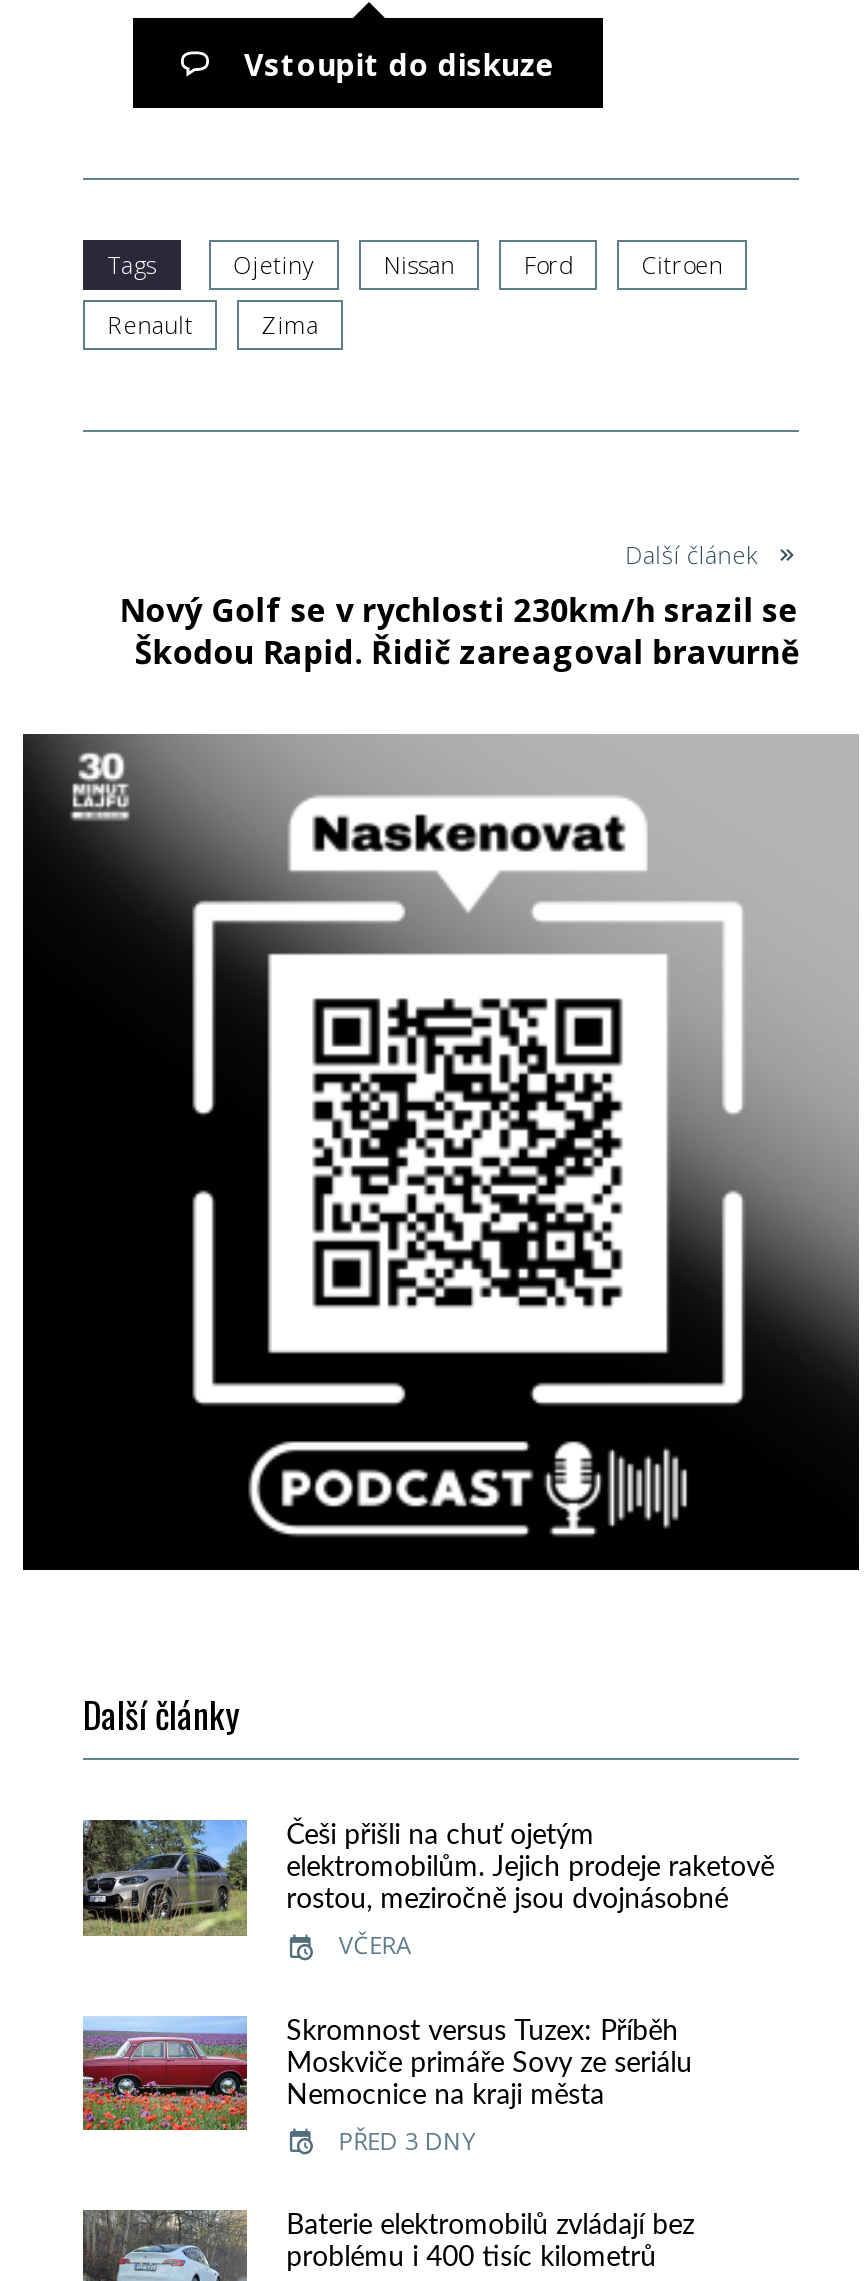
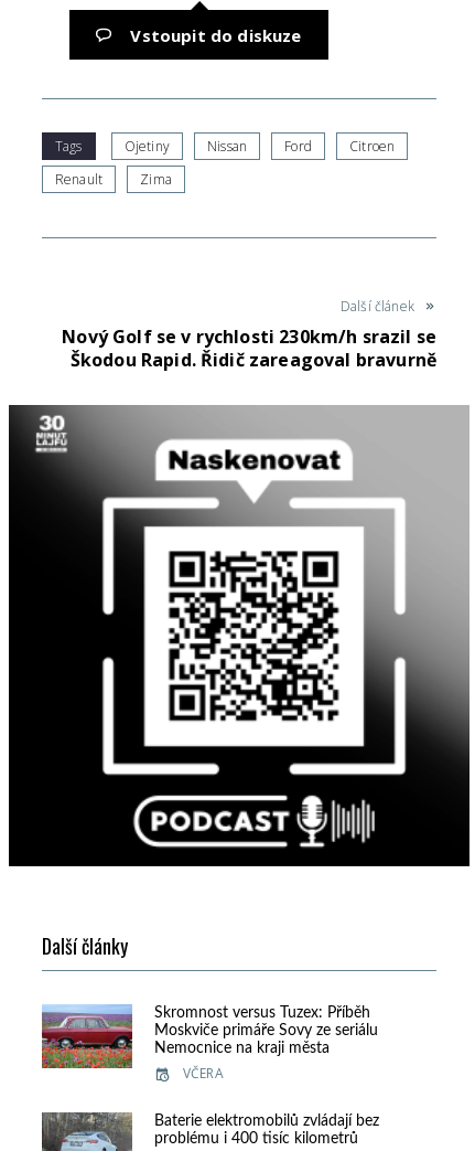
- [image]
- Češi přišli na chuť ojetým
- elektromobilům. Jejich prodeje raketově
- rostou, meziročně jsou dvojnásobné
- VČERA

- PŘED 3 DNY
+ VČERA
